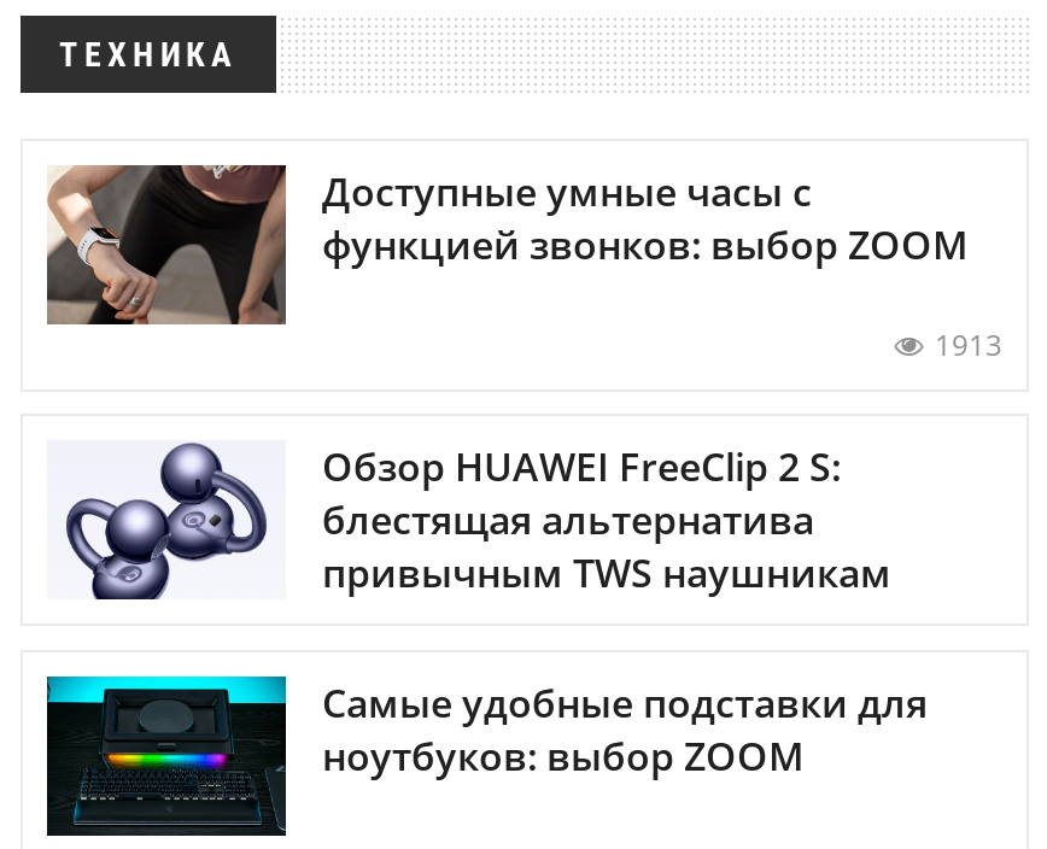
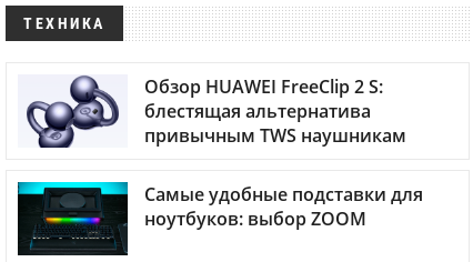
- [image]
- Доступные умные часы с
- функцией звонков: выбор ZOOM
- 1913
